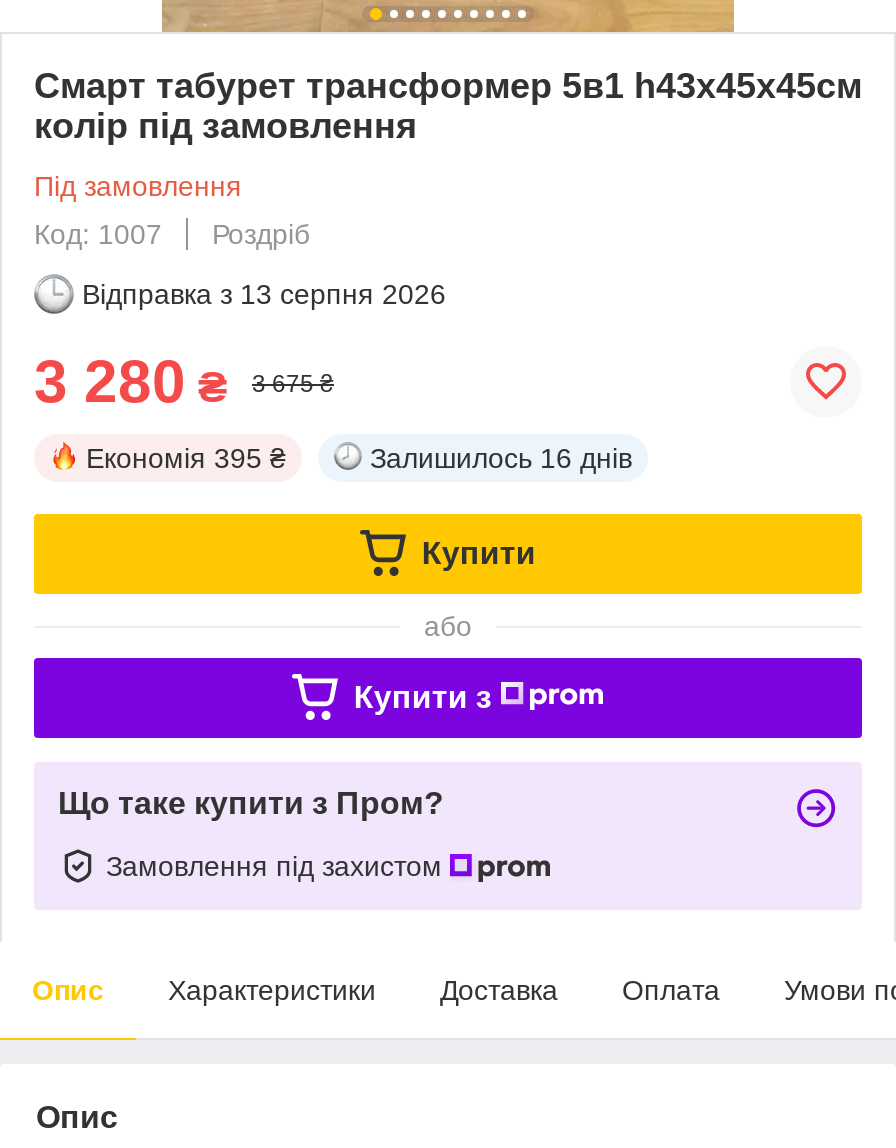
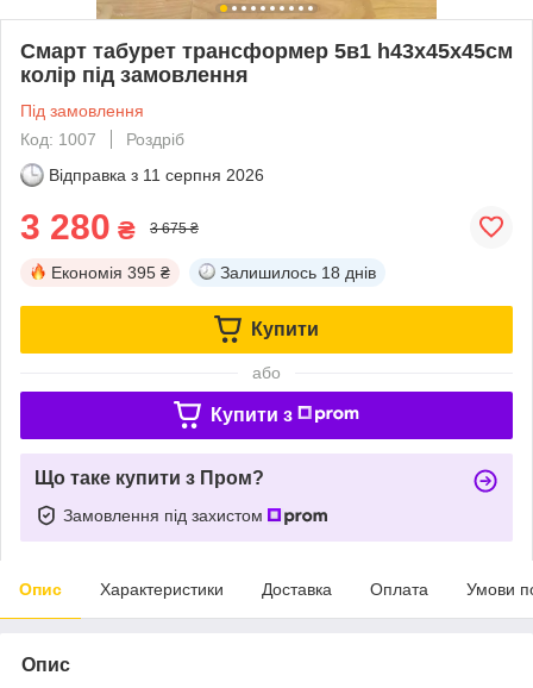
- Відправка з 13 серпня 2026
+ Відправка з 11 серпня 2026

- Залишилось 16 днів
+ Залишилось 18 днів
